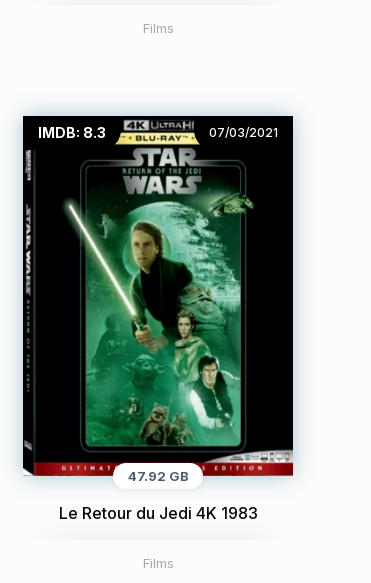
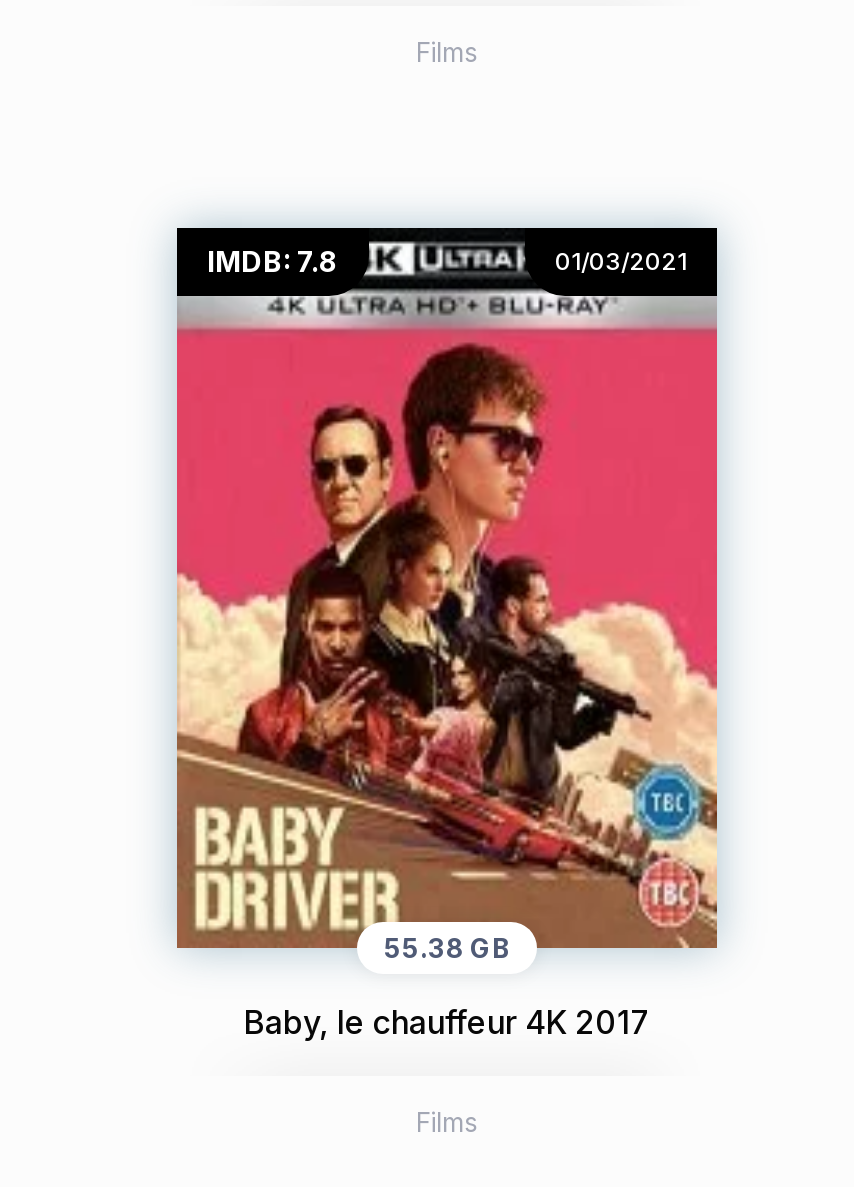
- [image]
- IMDB: 8.3
- 07/03/2021
+ [image]
+ IMDB: 7.8
+ 01/03/2021

- 47.92 GB
+ 55.38 GB

- Le Retour du Jedi 4K 1983
+ Baby, le chauffeur 4K 2017
